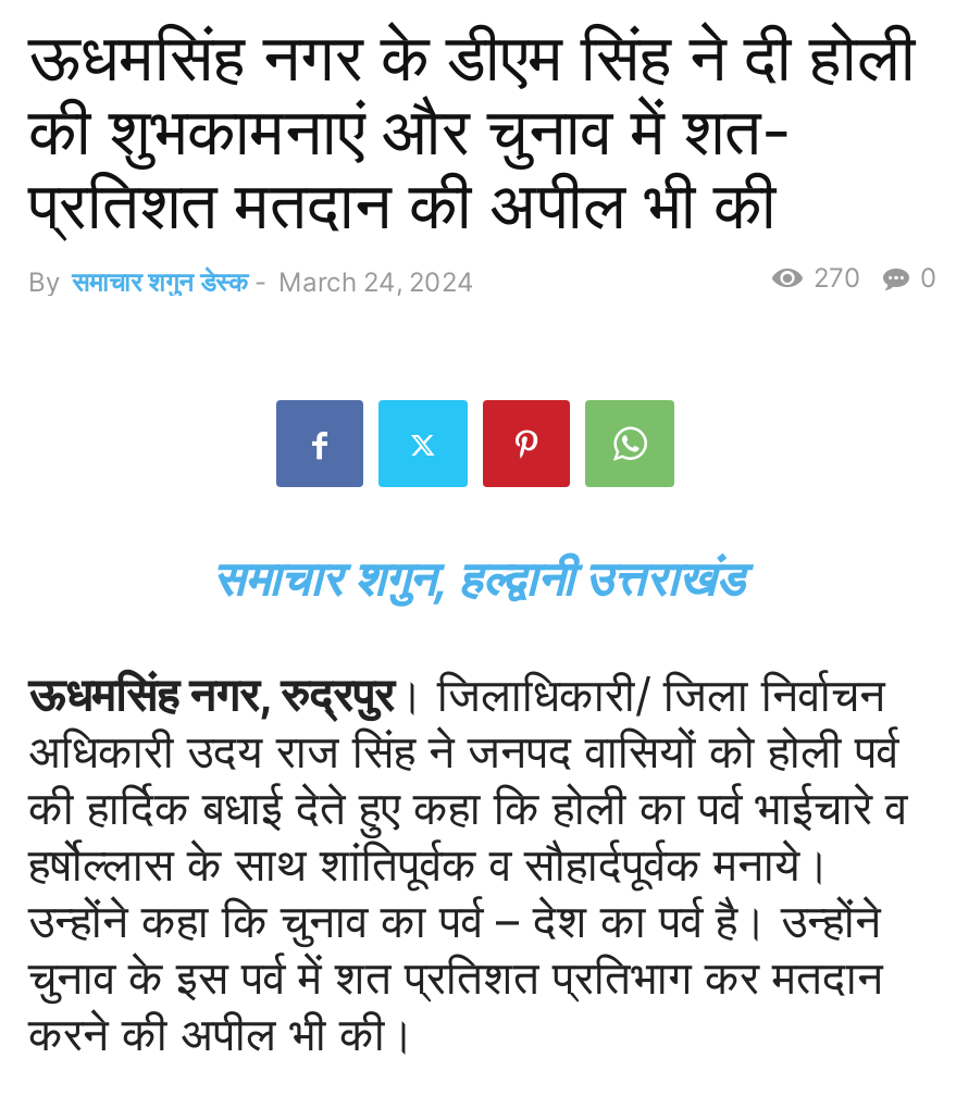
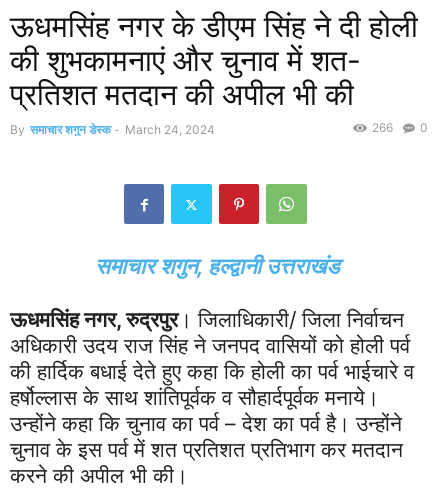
- 270 0
+ 266 0
